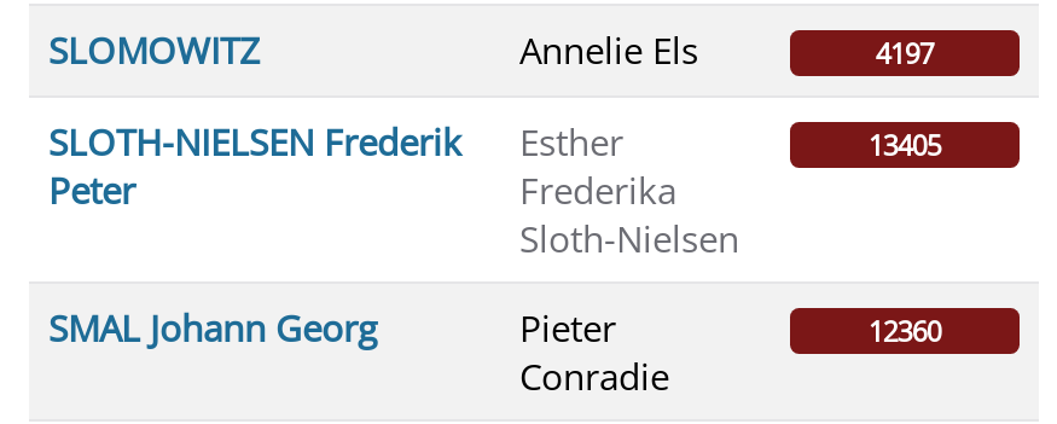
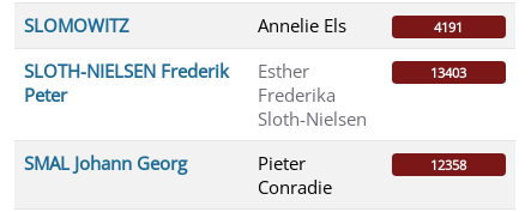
- 4197
+ 4191

- 13405
+ 13403

- 12360
+ 12358
